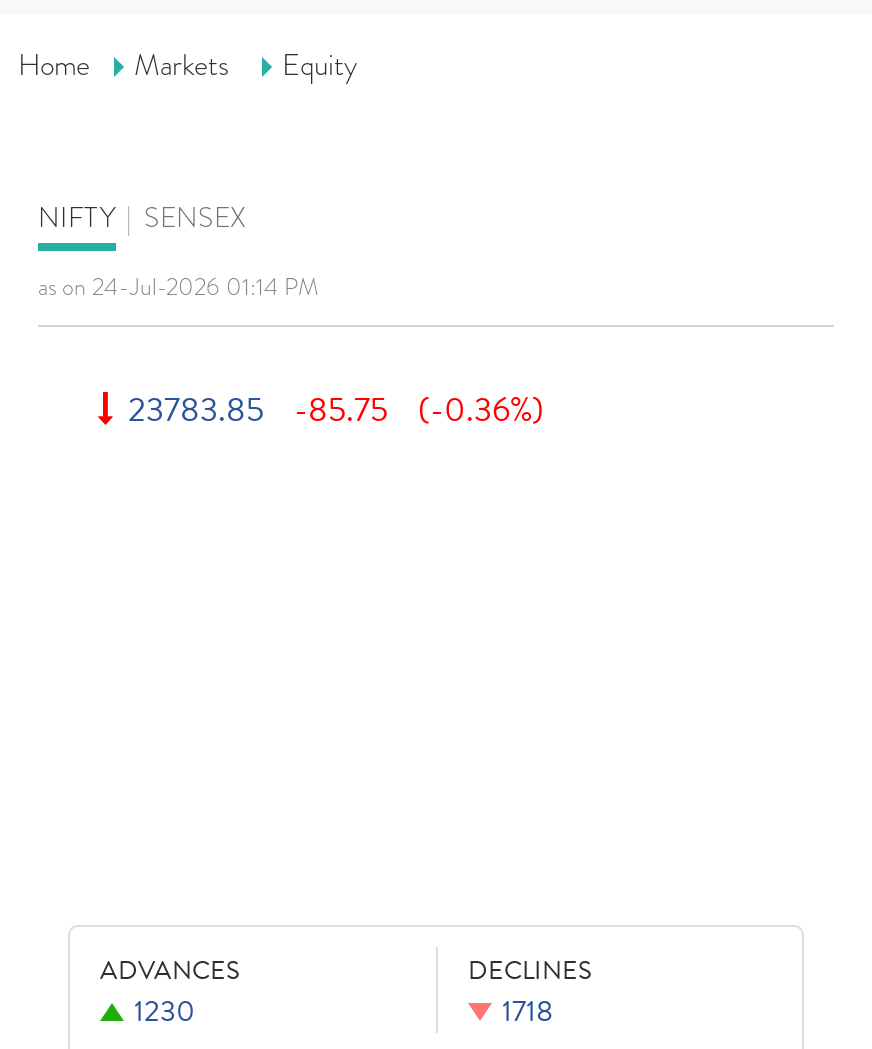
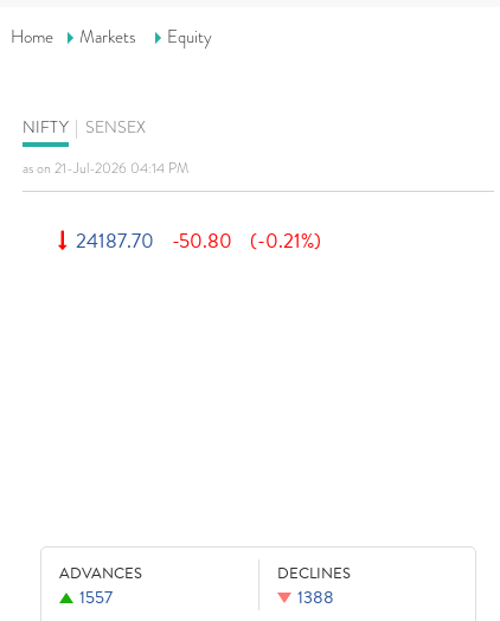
- as on 24-Jul-2026 01:14 PM
+ as on 21-Jul-2026 04:14 PM

- 23783.85 -85.75 (-0.36%)
+ 24187.70 -50.80 (-0.21%)

- 1230
+ 1557

- 1718
+ 1388
